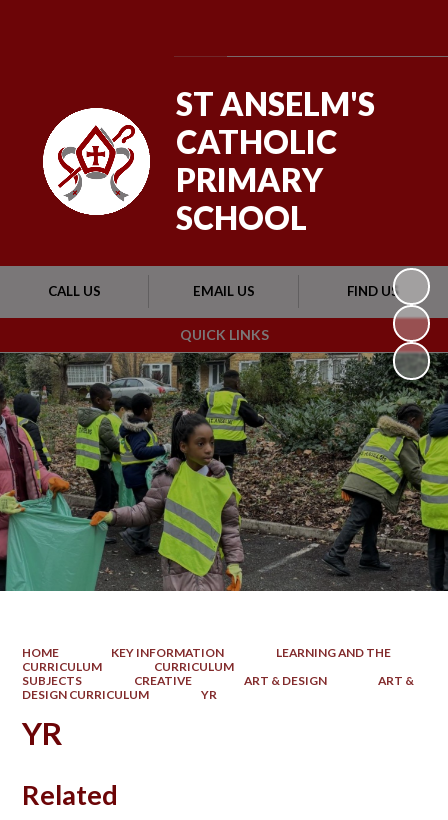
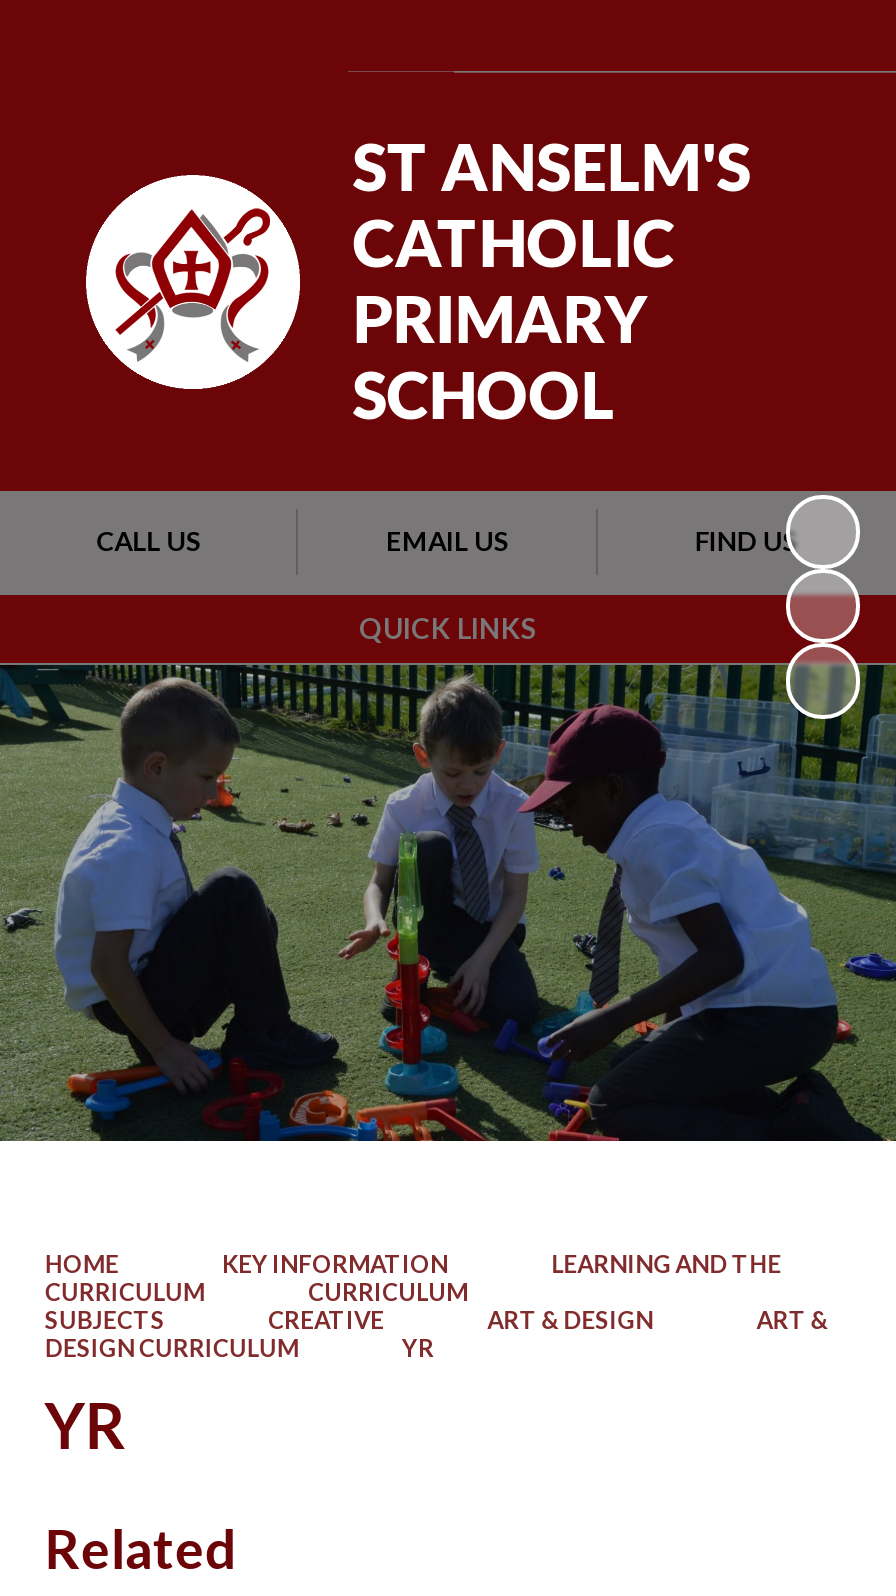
- [image]
+ [image]
